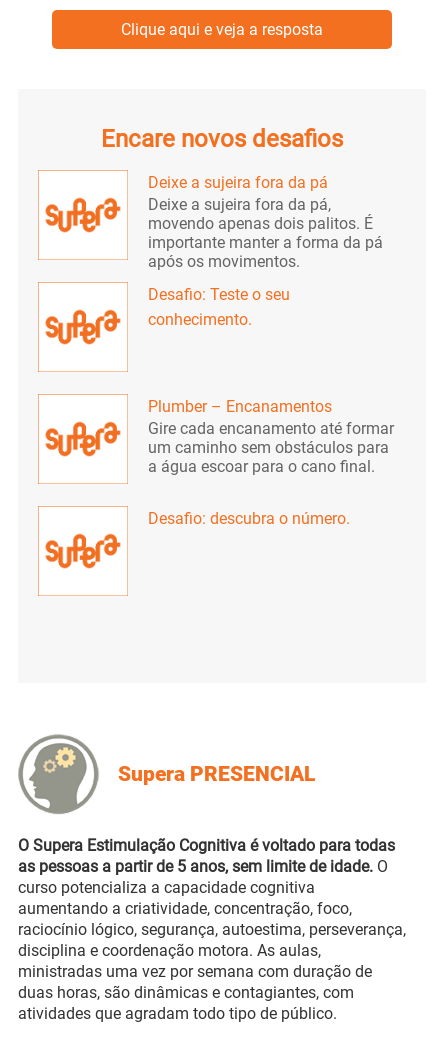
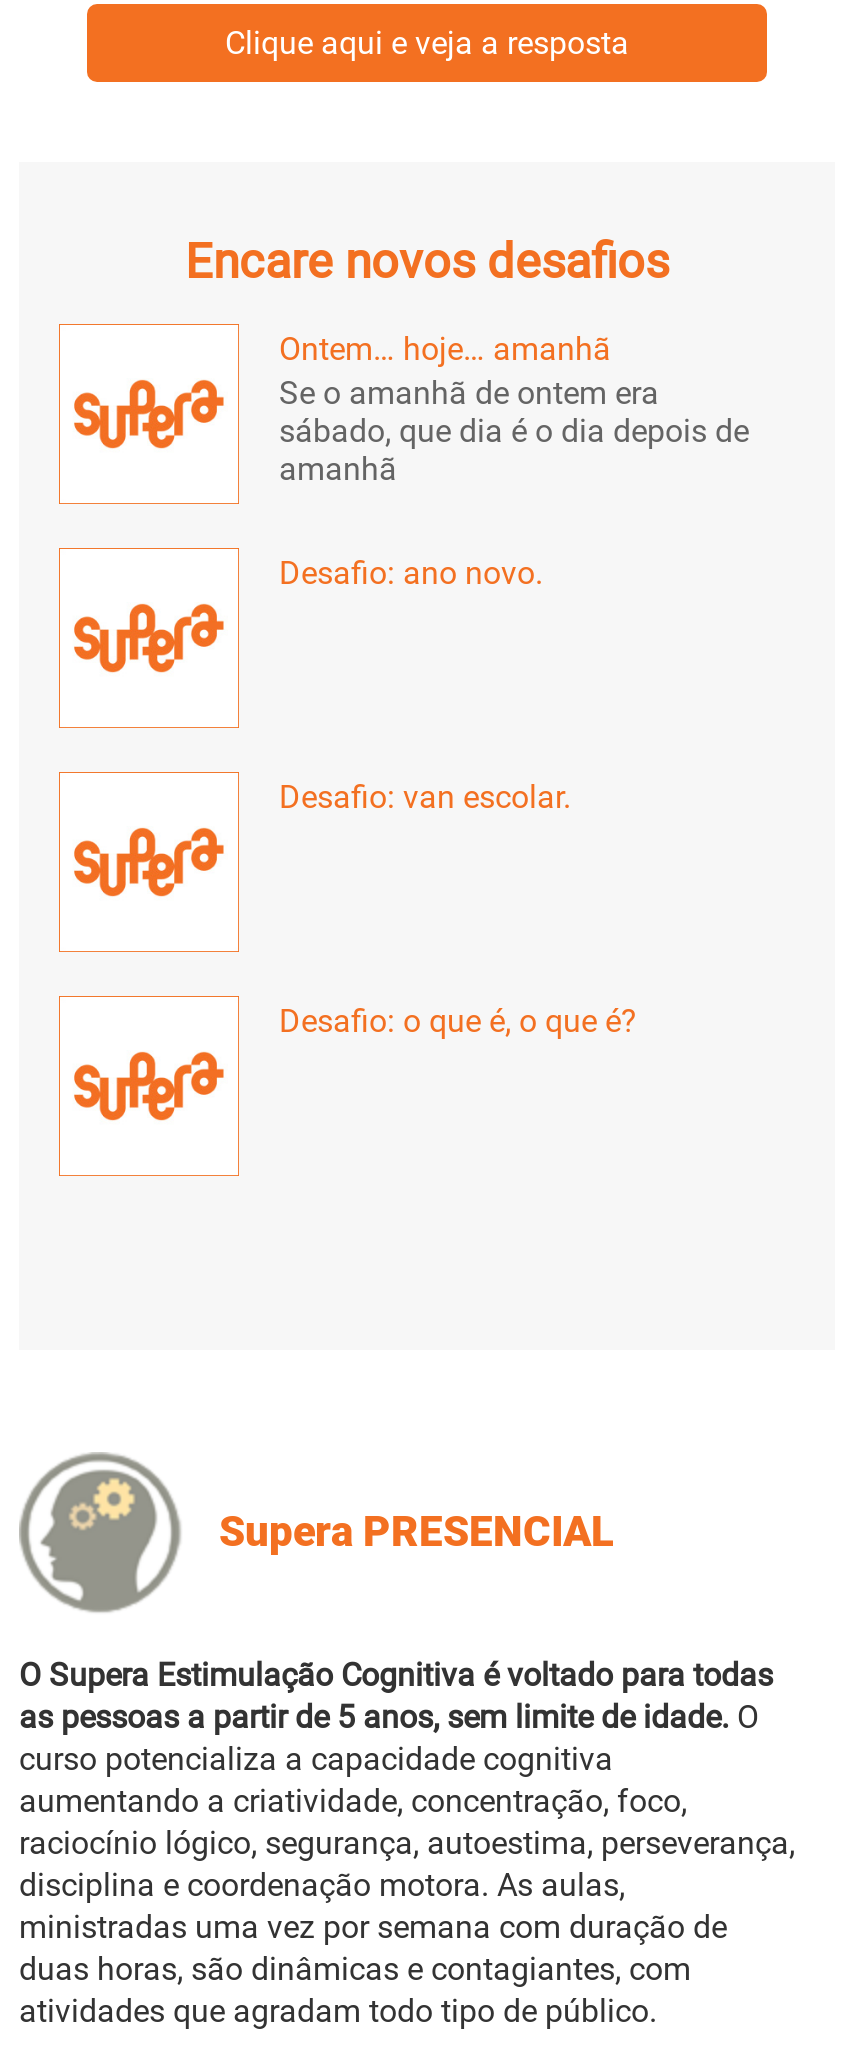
- Deixe a sujeira fora da pá
- Deixe a sujeira fora da pá,
- movendo apenas dois palitos. É
- importante manter a forma da pá
- após os movimentos.
+ Ontem… hoje… amanhã
+ Se o amanhã de ontem era
+ sábado, que dia é o dia depois de
+ amanhã

- Desafio: Teste o seu
- conhecimento.
+ Desafio: ano novo.

- Plumber – Encanamentos
- Gire cada encanamento até formar
- um caminho sem obstáculos para
- a água escoar para o cano final.
+ Desafio: van escolar.

- Desafio: descubra o número.
+ Desafio: o que é, o que é?
